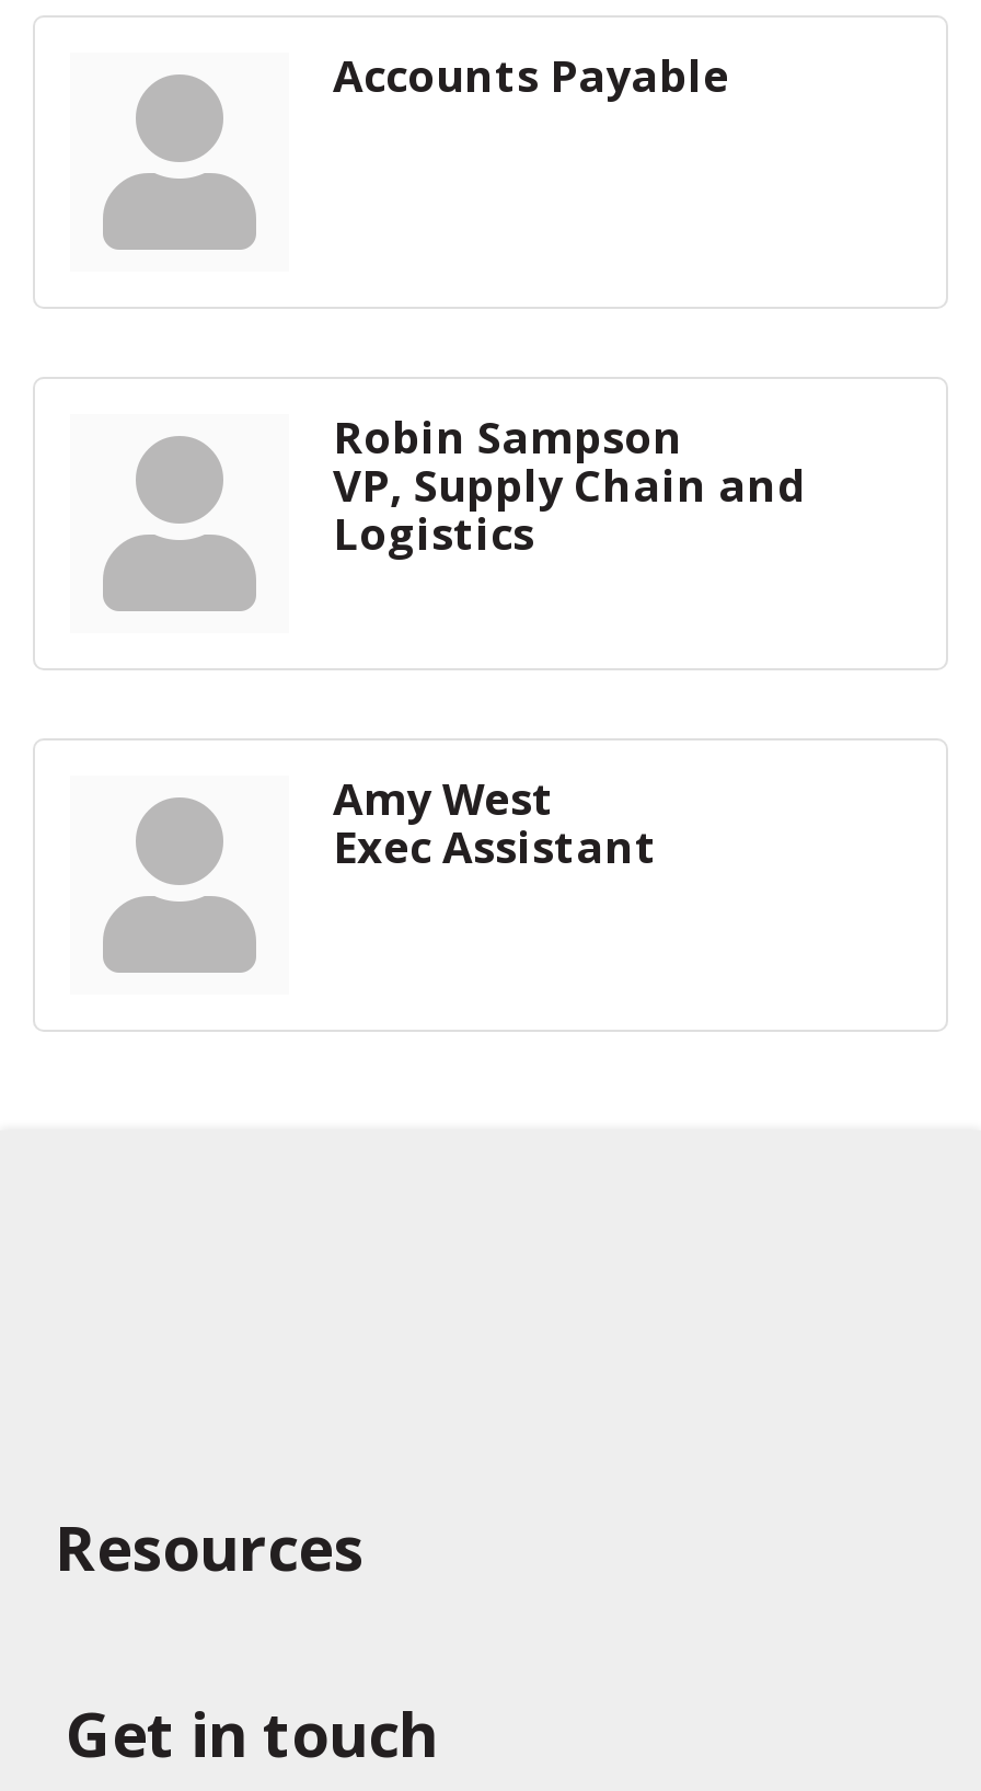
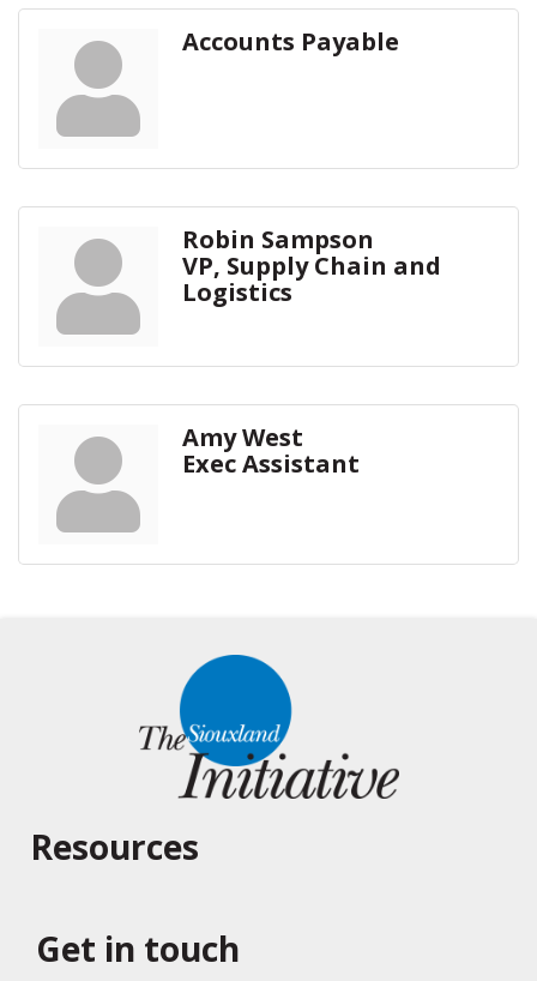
+ [image]
